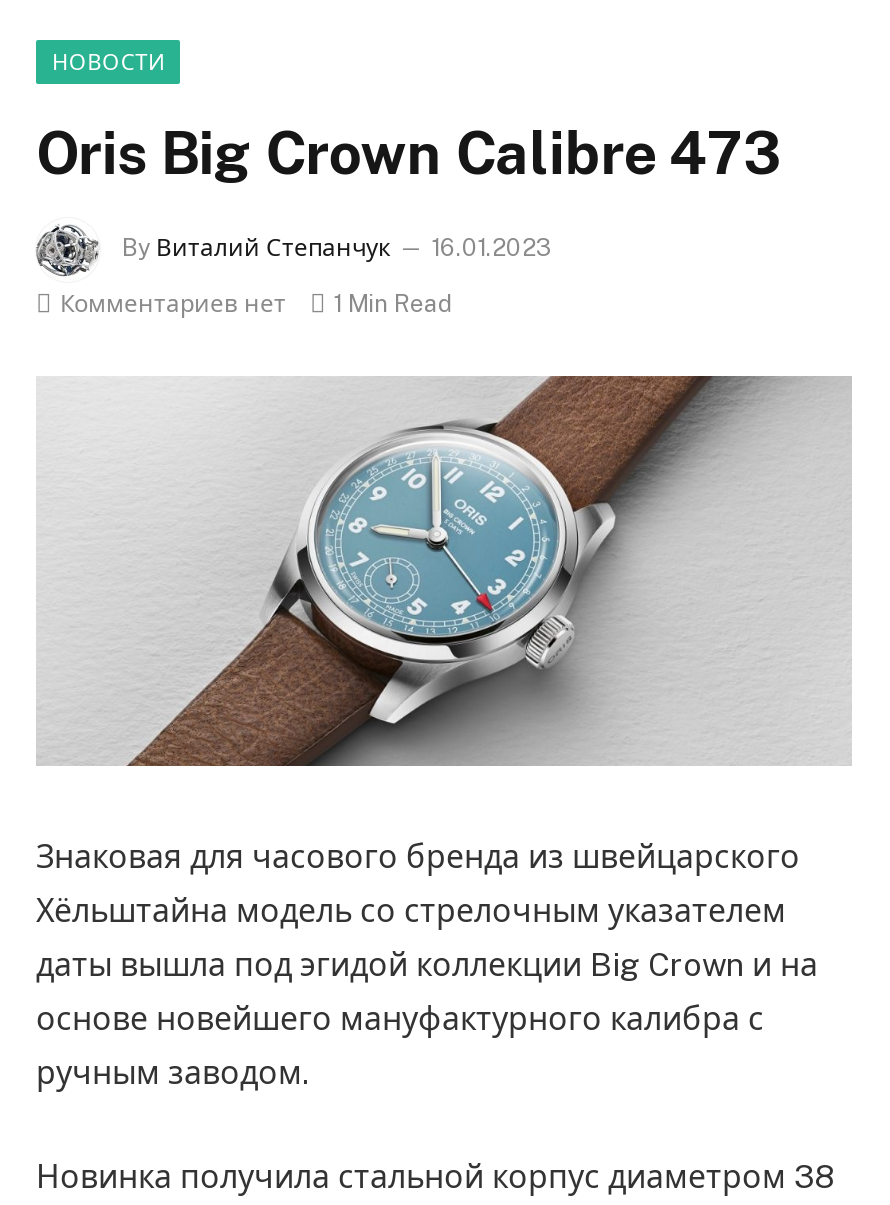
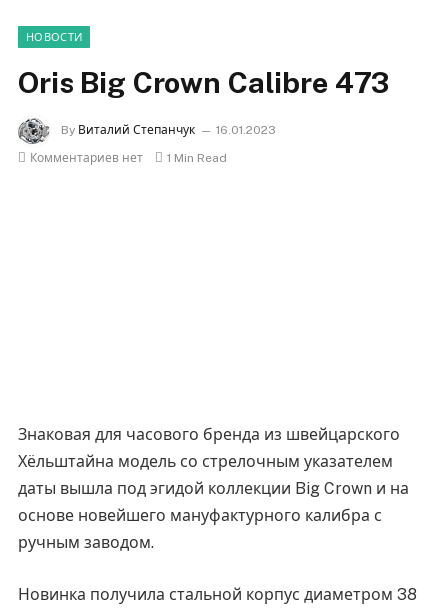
- [image]
